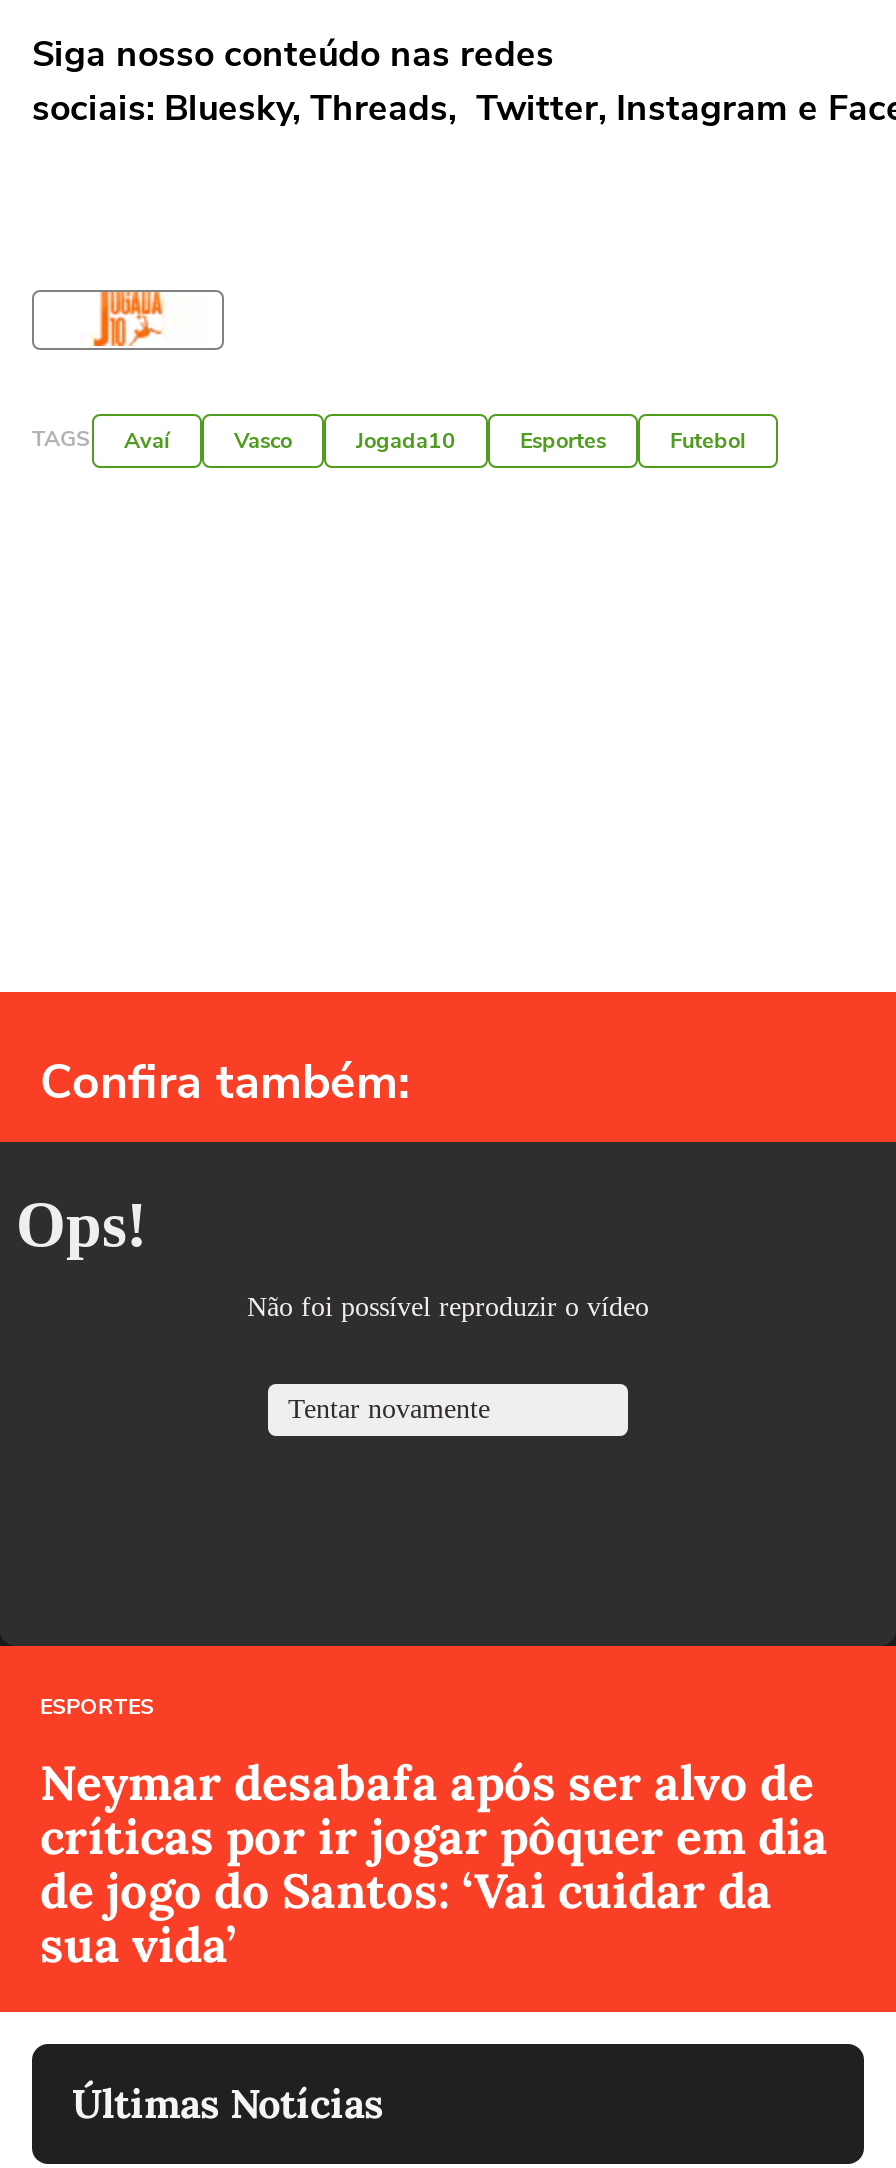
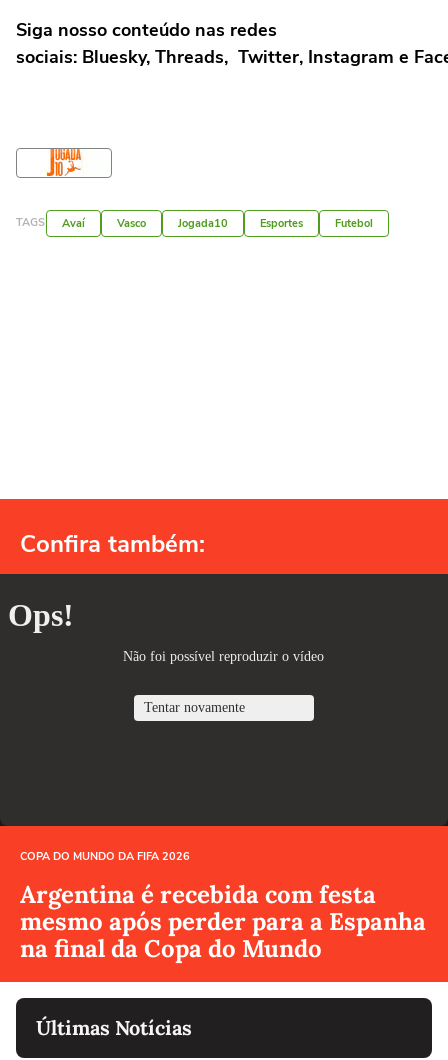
- ESPORTES
+ COPA DO MUNDO DA FIFA 2026

- Neymar desabafa após ser alvo de
- críticas por ir jogar pôquer em dia
- de jogo do Santos: ‘Vai cuidar da
- sua vida’
+ Argentina é recebida com festa
+ mesmo após perder para a Espanha
+ na final da Copa do Mundo
